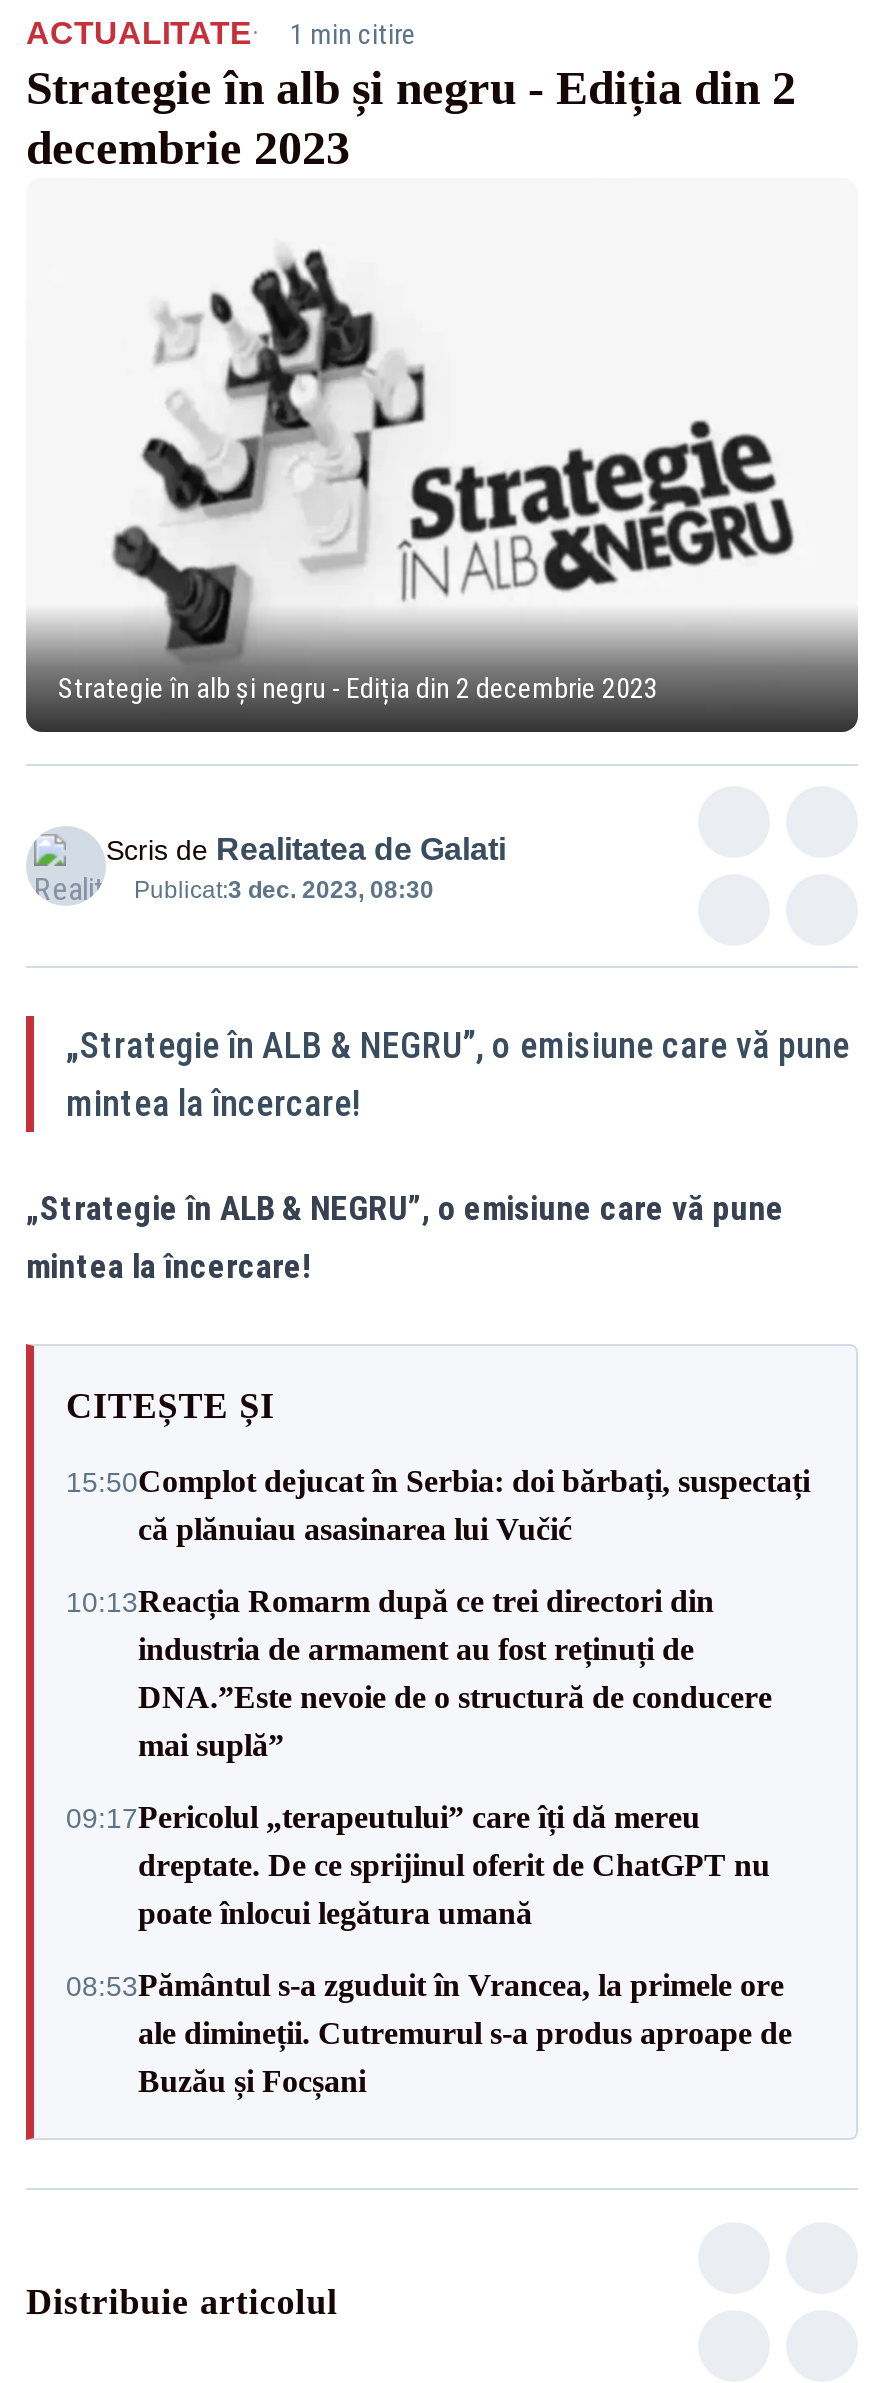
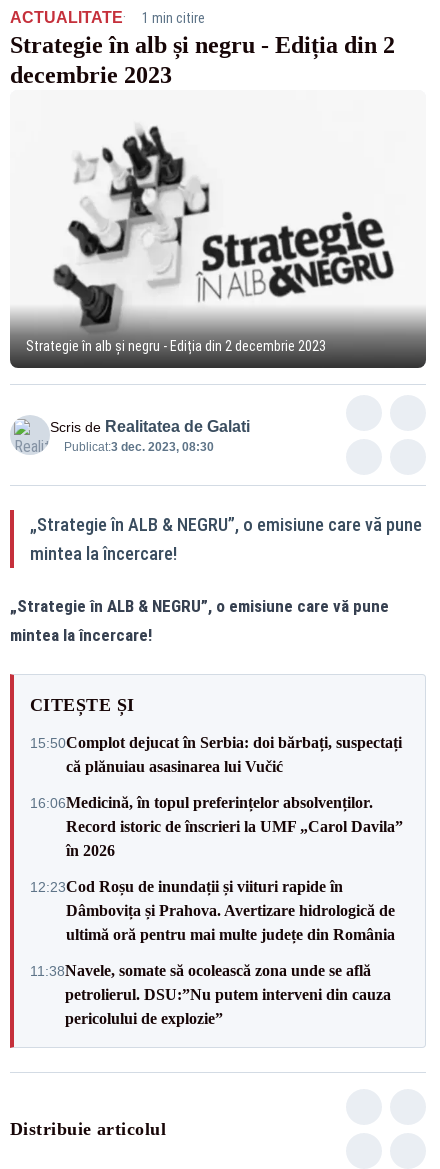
- 10:13Reacția Romarm după ce trei directori din
- industria de armament au fost reținuți de
- DNA.”Este nevoie de o structură de conducere
- mai suplă”
+ 16:06Medicină, în topul preferințelor absolvenților.
+ Record istoric de înscrieri la UMF „Carol Davila”
+ în 2026

- 09:17Pericolul „terapeutului” care îți dă mereu
- dreptate. De ce sprijinul oferit de ChatGPT nu
- poate înlocui legătura umană
+ 12:23Cod Roșu de inundații și viituri rapide în
+ Dâmbovița și Prahova. Avertizare hidrologică de
+ ultimă oră pentru mai multe județe din România

- 08:53Pământul s-a zguduit în Vrancea, la primele ore
- ale dimineții. Cutremurul s-a produs aproape de
- Buzău și Focșani
+ 11:38Navele, somate să ocolească zona unde se află
+ petrolierul. DSU:”Nu putem interveni din cauza
+ pericolului de explozie”
